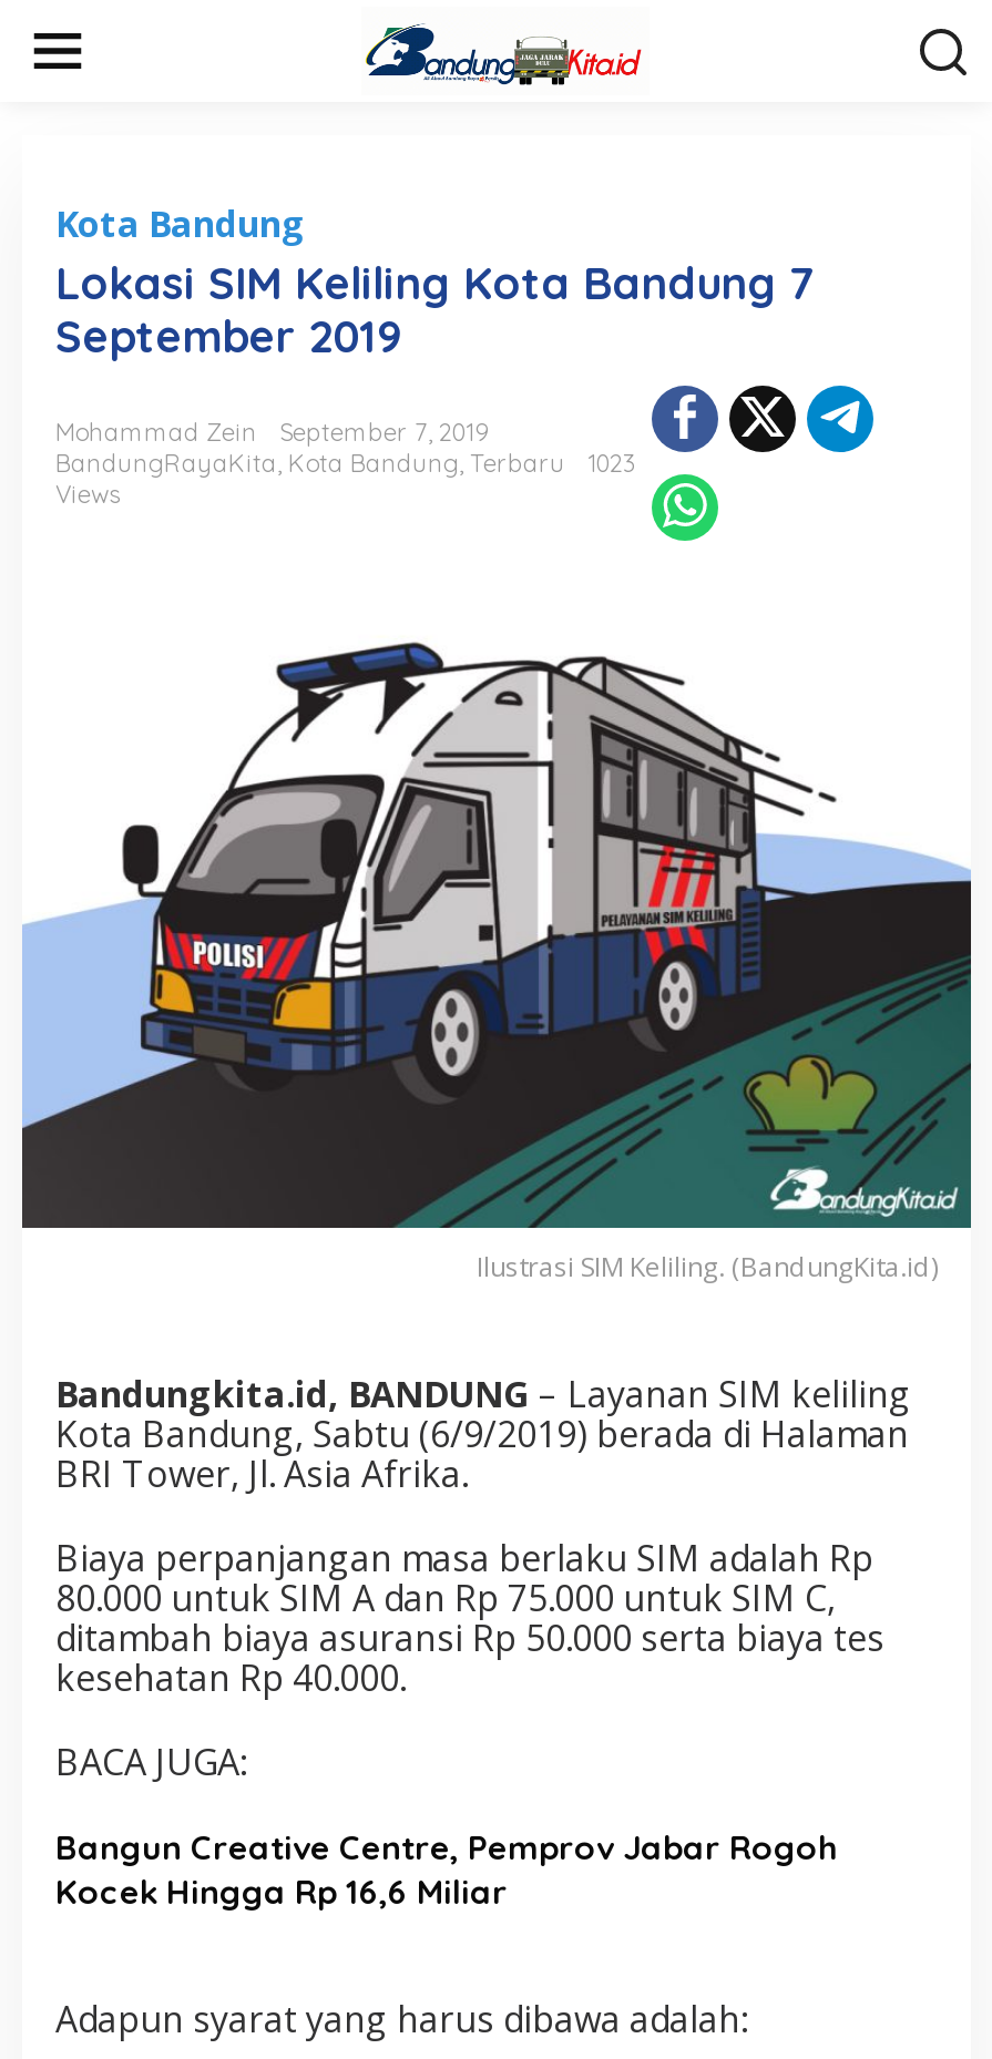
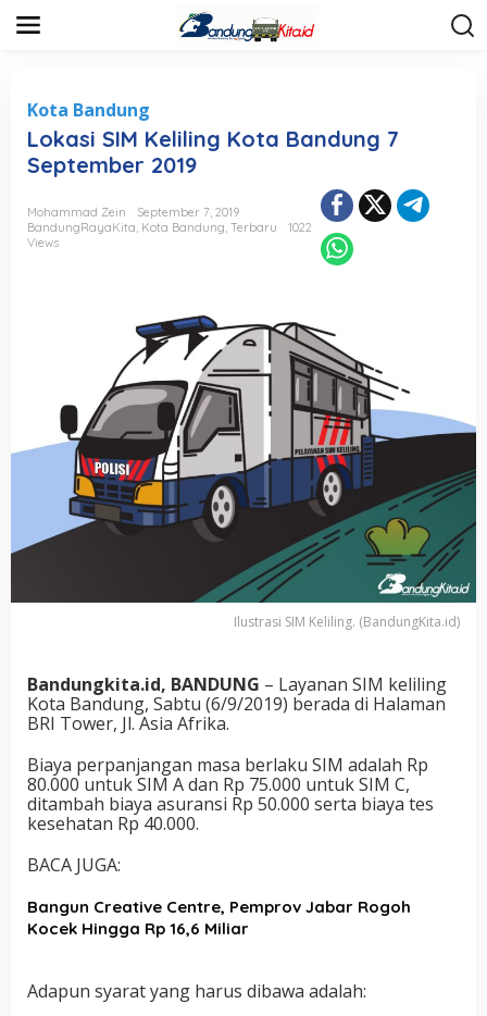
- 1023
+ 1022
